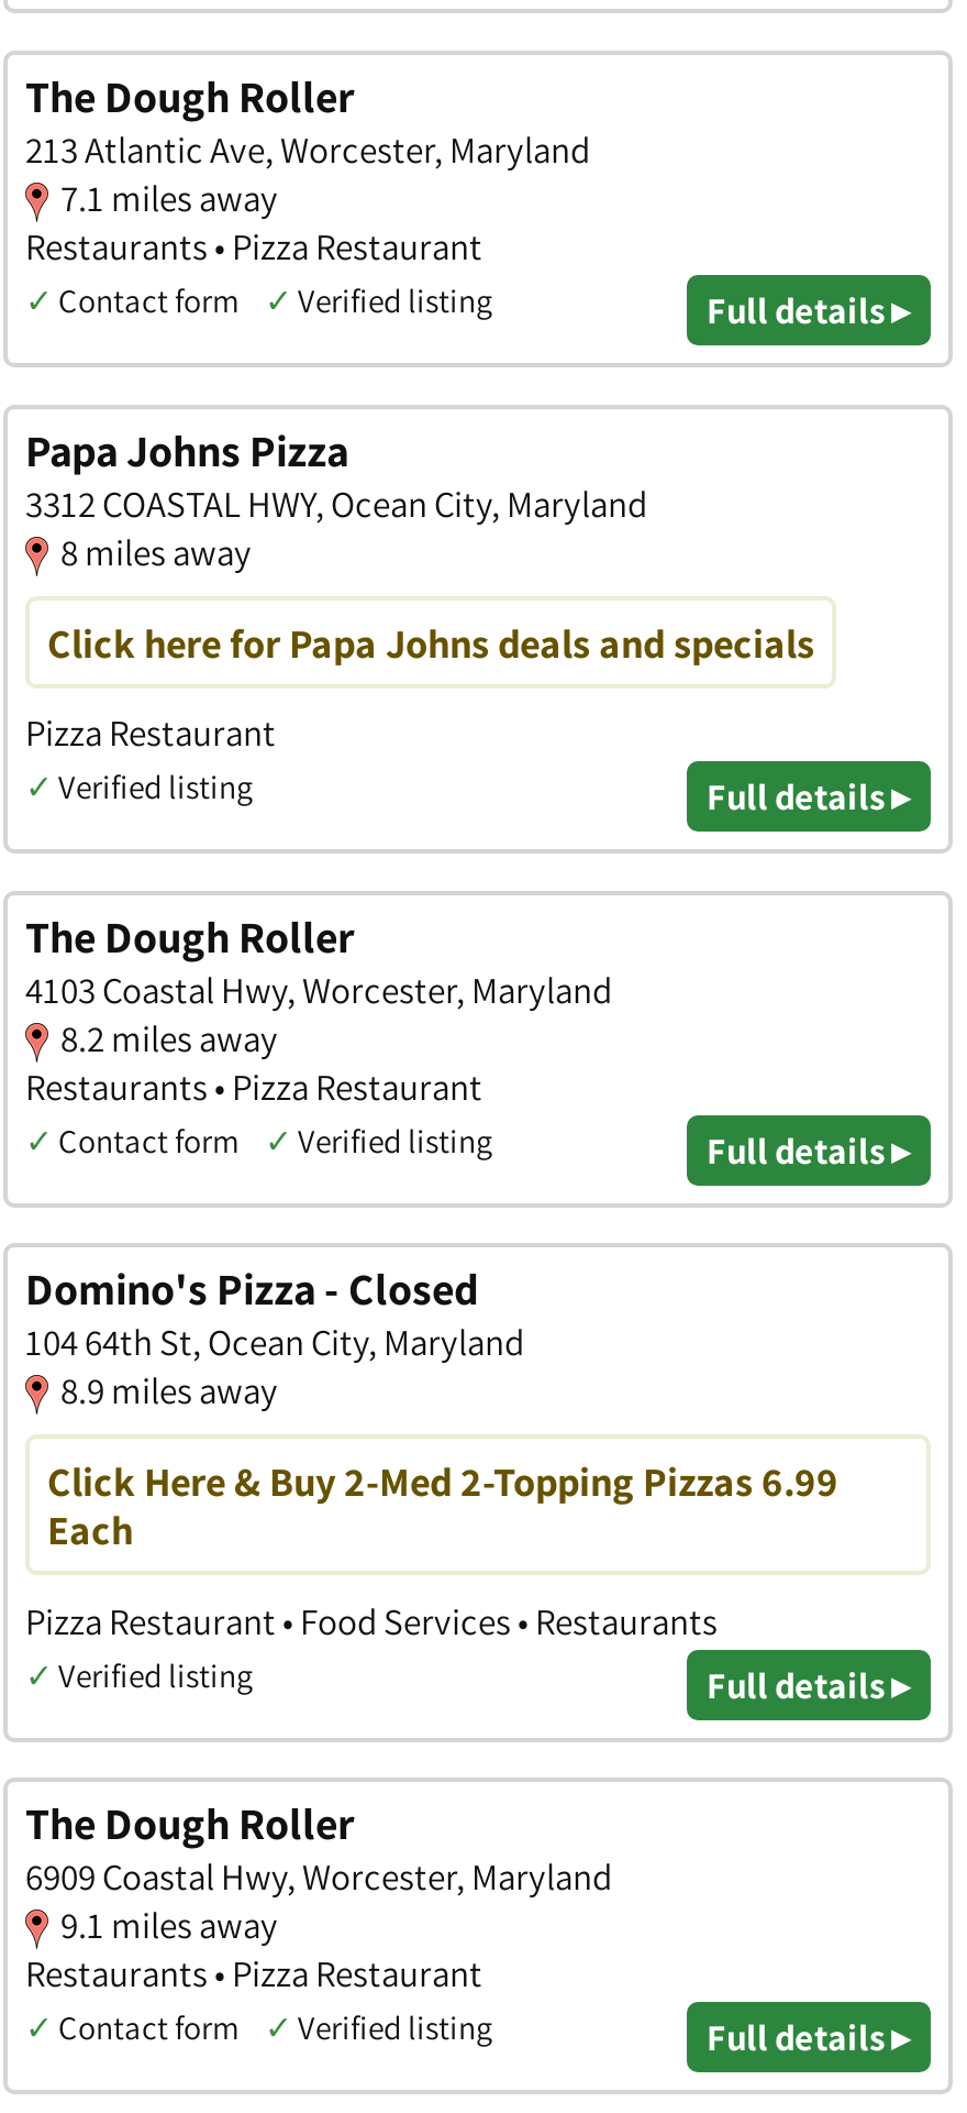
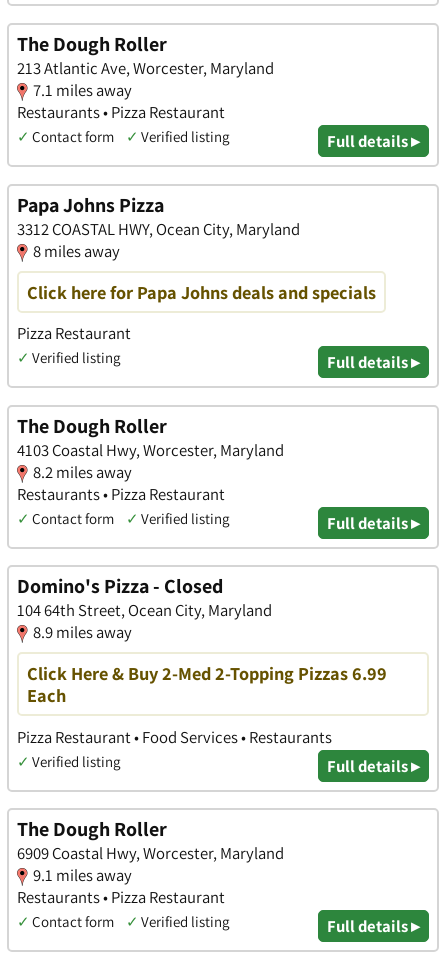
- 104 64th St, Ocean City, Maryland
+ 104 64th Street, Ocean City, Maryland
